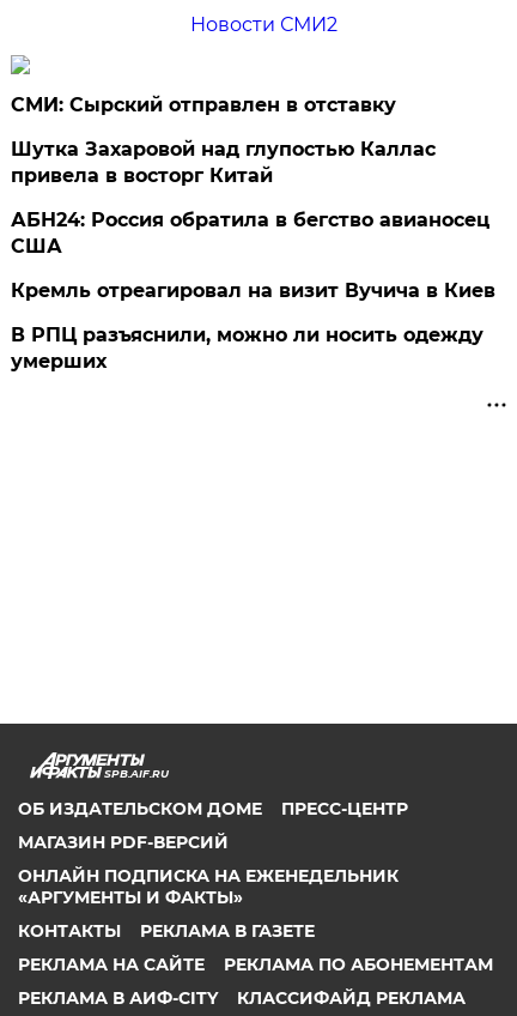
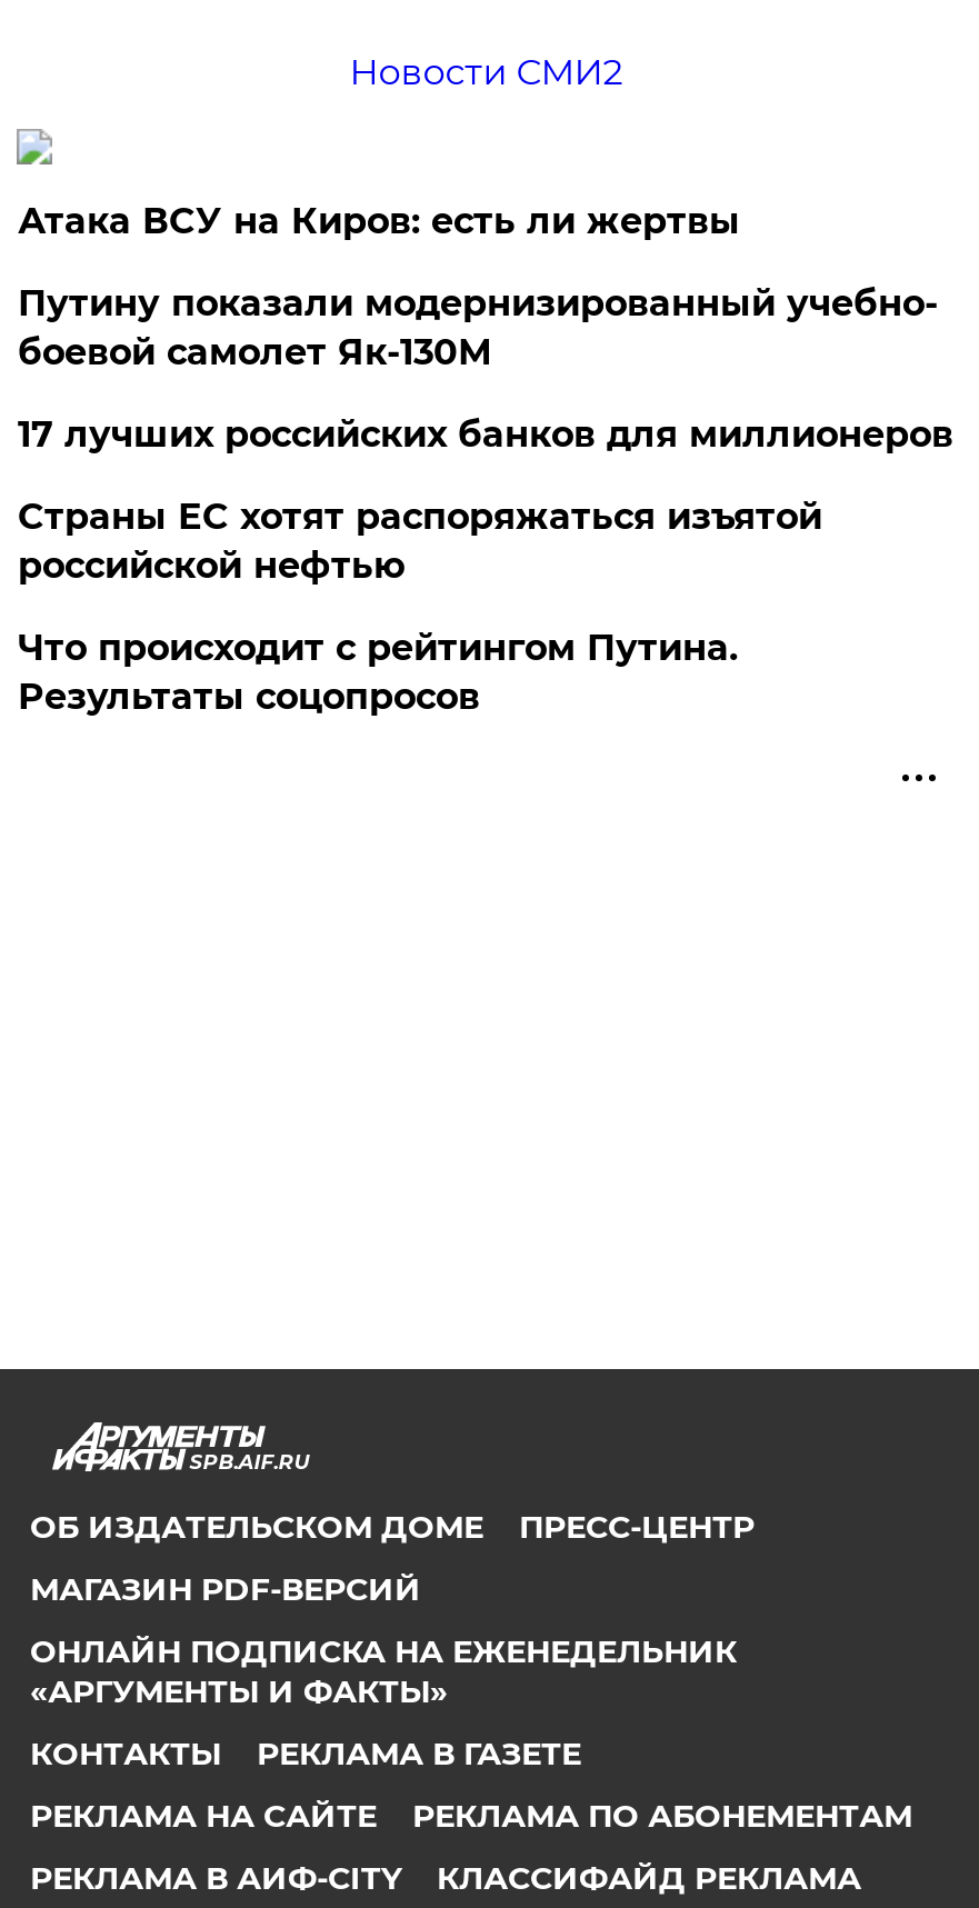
- СМИ: Сырский отправлен в отставку
+ Атака ВСУ на Киров: есть ли жертвы

- Шутка Захаровой над глупостью Каллас
- привела в восторг Китай
+ Путину показали модернизированный учебно-
+ боевой самолет Як-130М

- АБН24: Россия обратила в бегство авианосец
- США
+ 17 лучших российских банков для миллионеров

- Кремль отреагировал на визит Вучича в Киев
+ Страны ЕС хотят распоряжаться изъятой
+ российской нефтью

- В РПЦ разъяснили, можно ли носить одежду
- умерших
+ Что происходит с рейтингом Путина.
+ Результаты соцопросов
